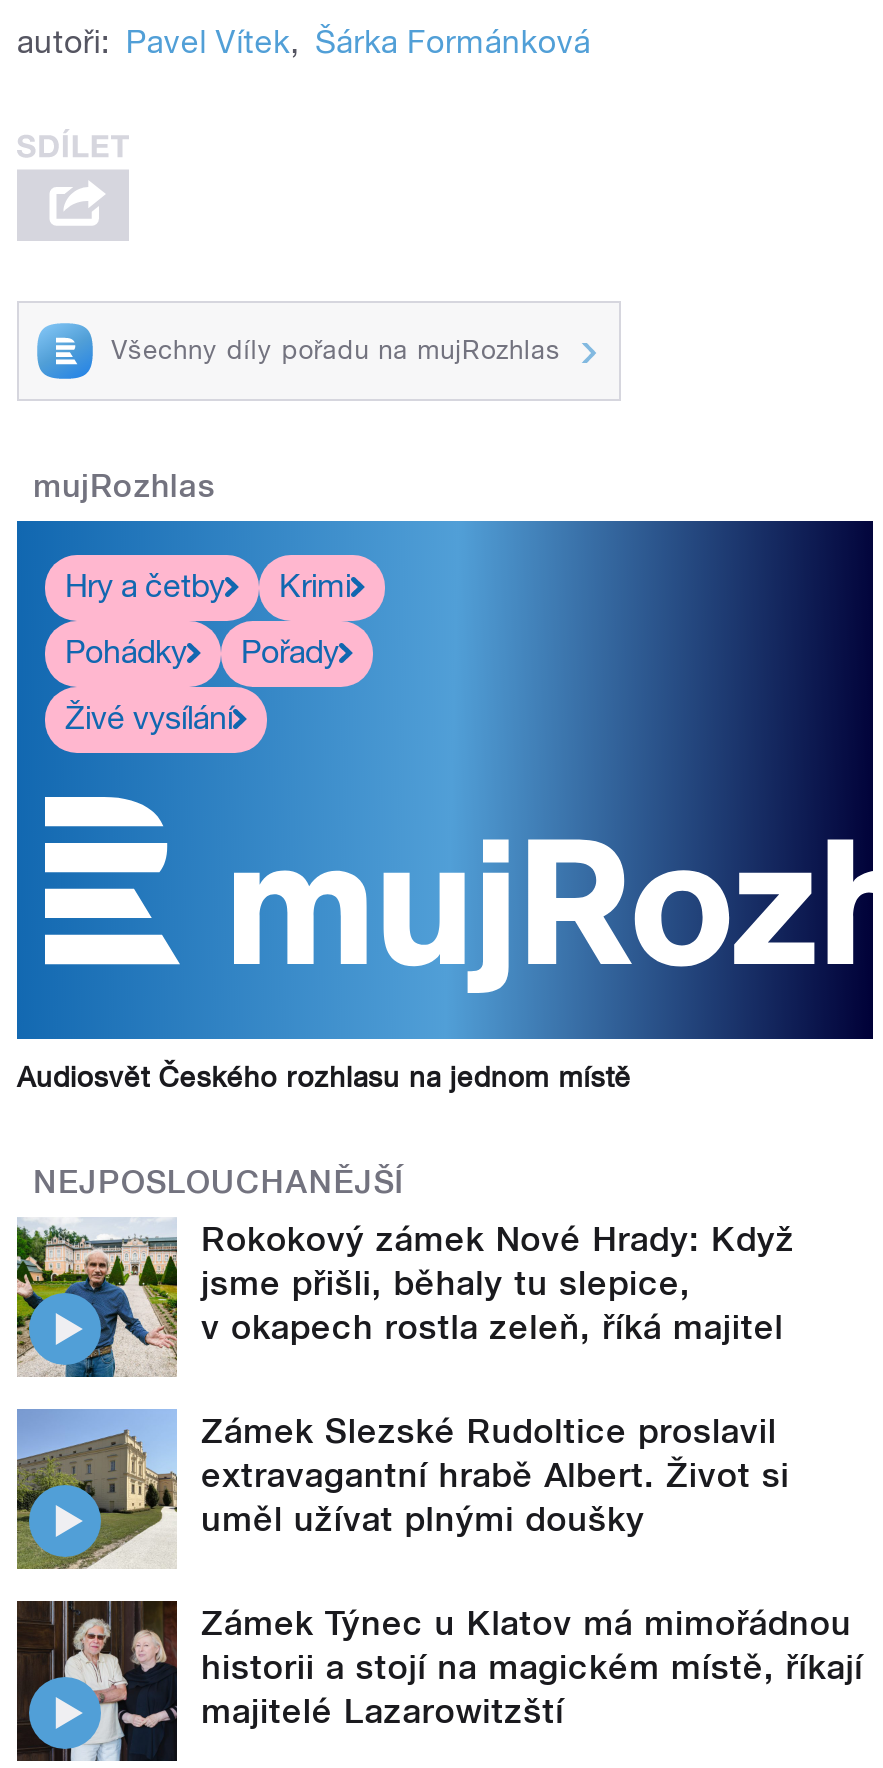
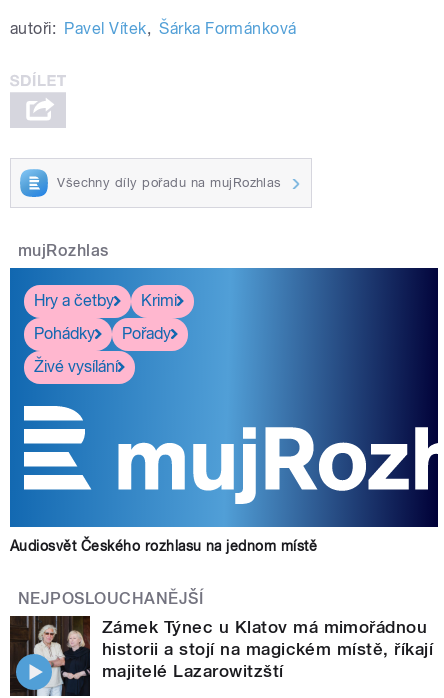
- [image]
- Rokokový zámek Nové Hrady: Když
- jsme přišli, běhaly tu slepice,
- v okapech rostla zeleň, říká majitel
- Zámek Slezské Rudoltice proslavil
- extravagantní hrabě Albert. Život si
- uměl užívat plnými doušky

- [image]
